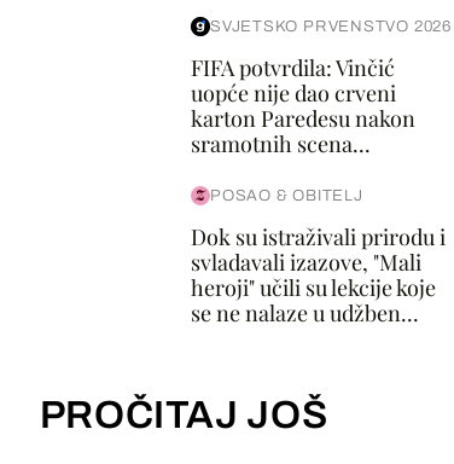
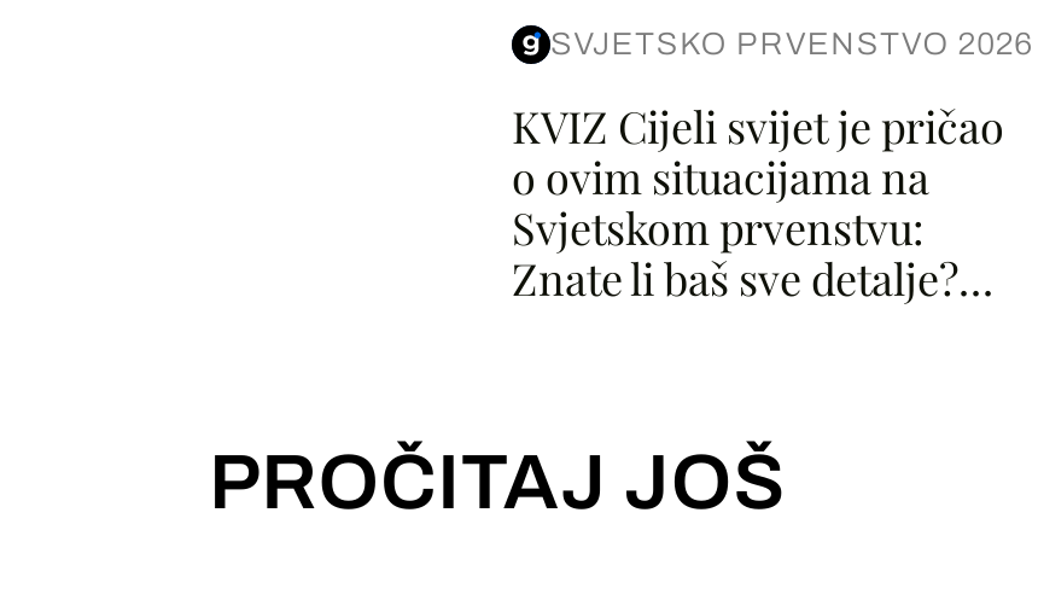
- FIFA potvrdila: Vinčić
- uopće nije dao crveni
- karton Paredesu nakon
- sramotnih scena...
- POSAO & OBITELJ
- Dok su istraživali prirodu i
- svladavali izazove, "Mali
- heroji" učili su lekcije koje
- se ne nalaze u udžben...
+ KVIZ Cijeli svijet je pričao
+ o ovim situacijama na
+ Svjetskom prvenstvu:
+ Znate li baš sve detalje?...
